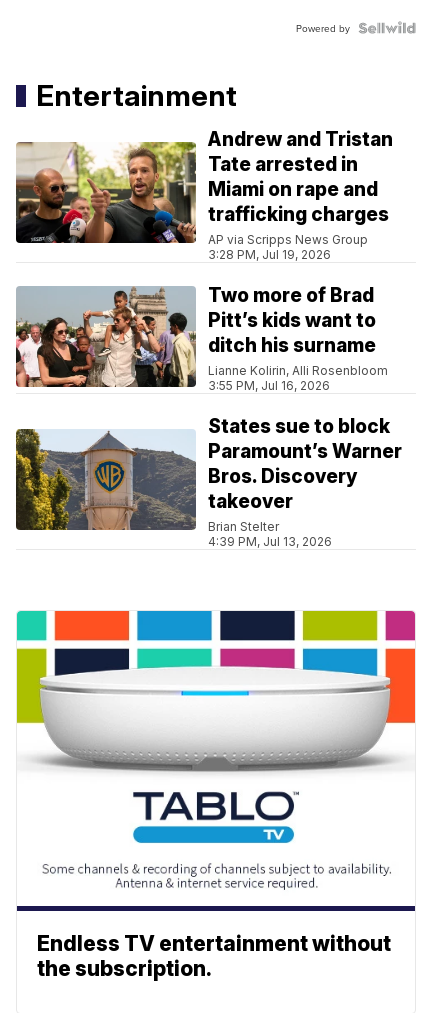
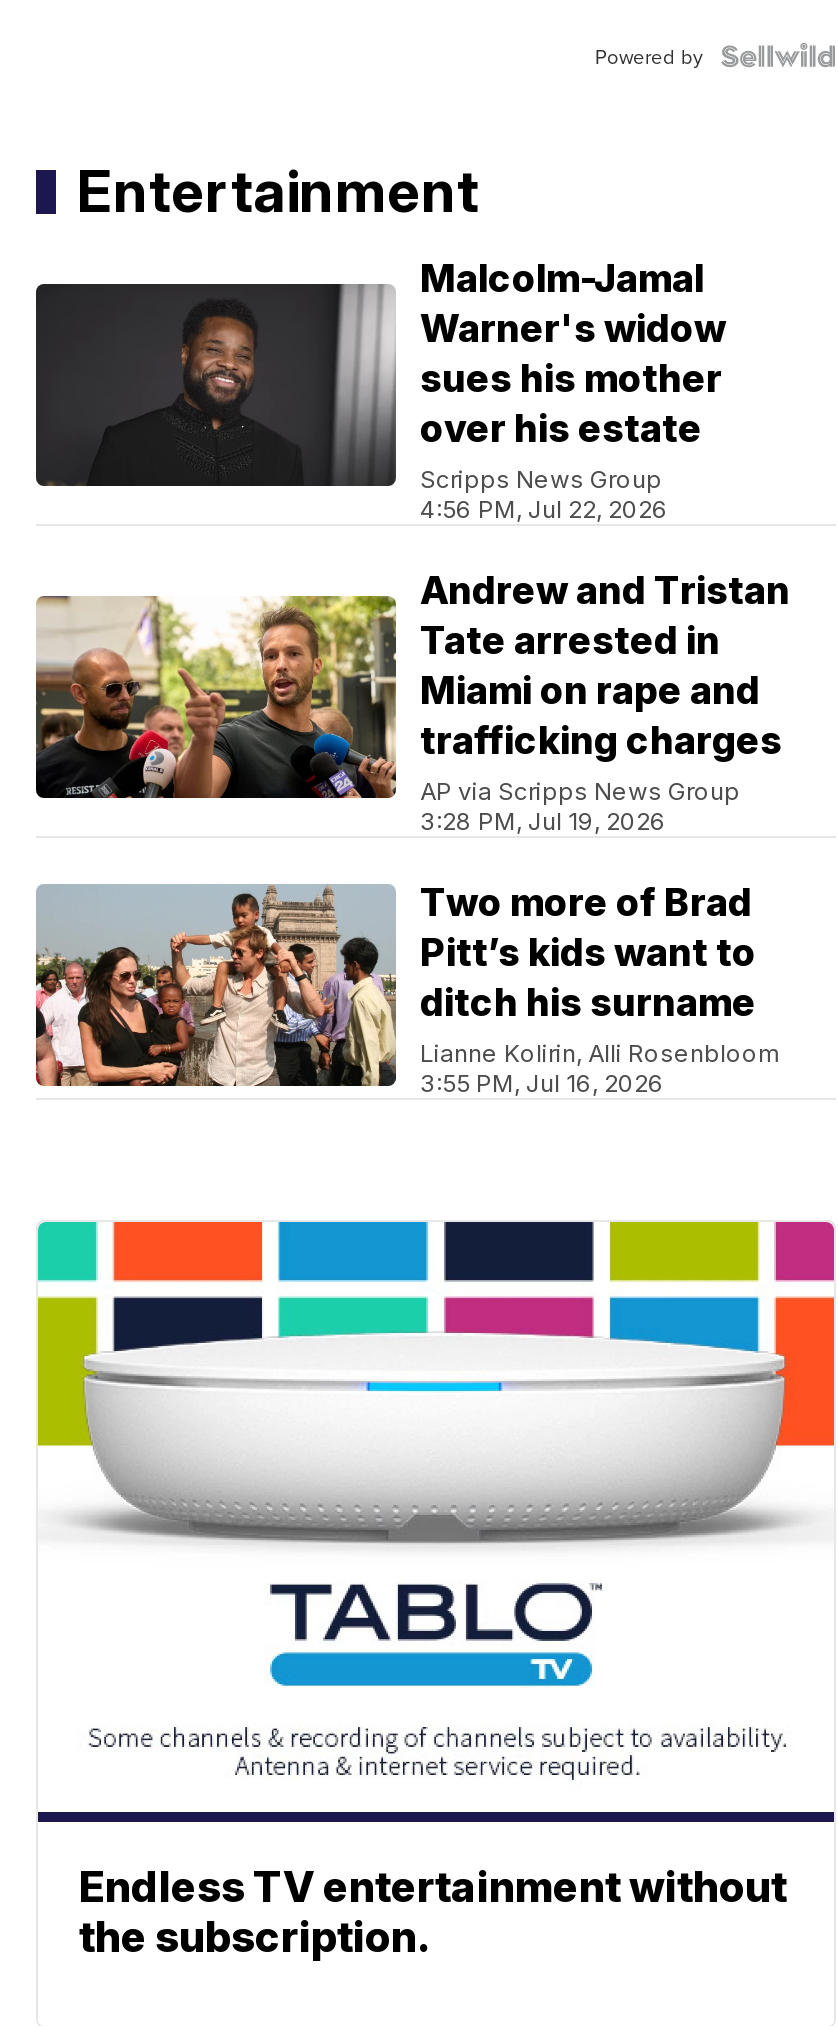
+ [image]
+ Malcolm-Jamal
+ Warner's widow
+ sues his mother
+ over his estate
+ Scripps News Group
+ 4:56 PM, Jul 22, 2026

moved down: [image] | Andrew and Tristan | Tate arrested in | ... | Lianne Kolirin, Alli Rosenbloom | 3:55 PM, Jul 16, 2026

- [image]
- States sue to block
- Paramount’s Warner
- Bros. Discovery
- takeover
- Brian Stelter
- 4:39 PM, Jul 13, 2026
